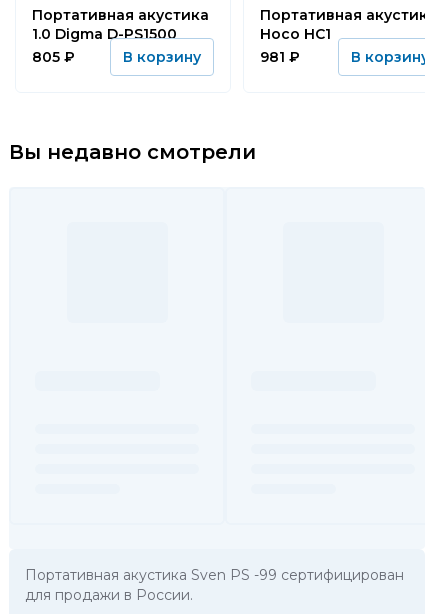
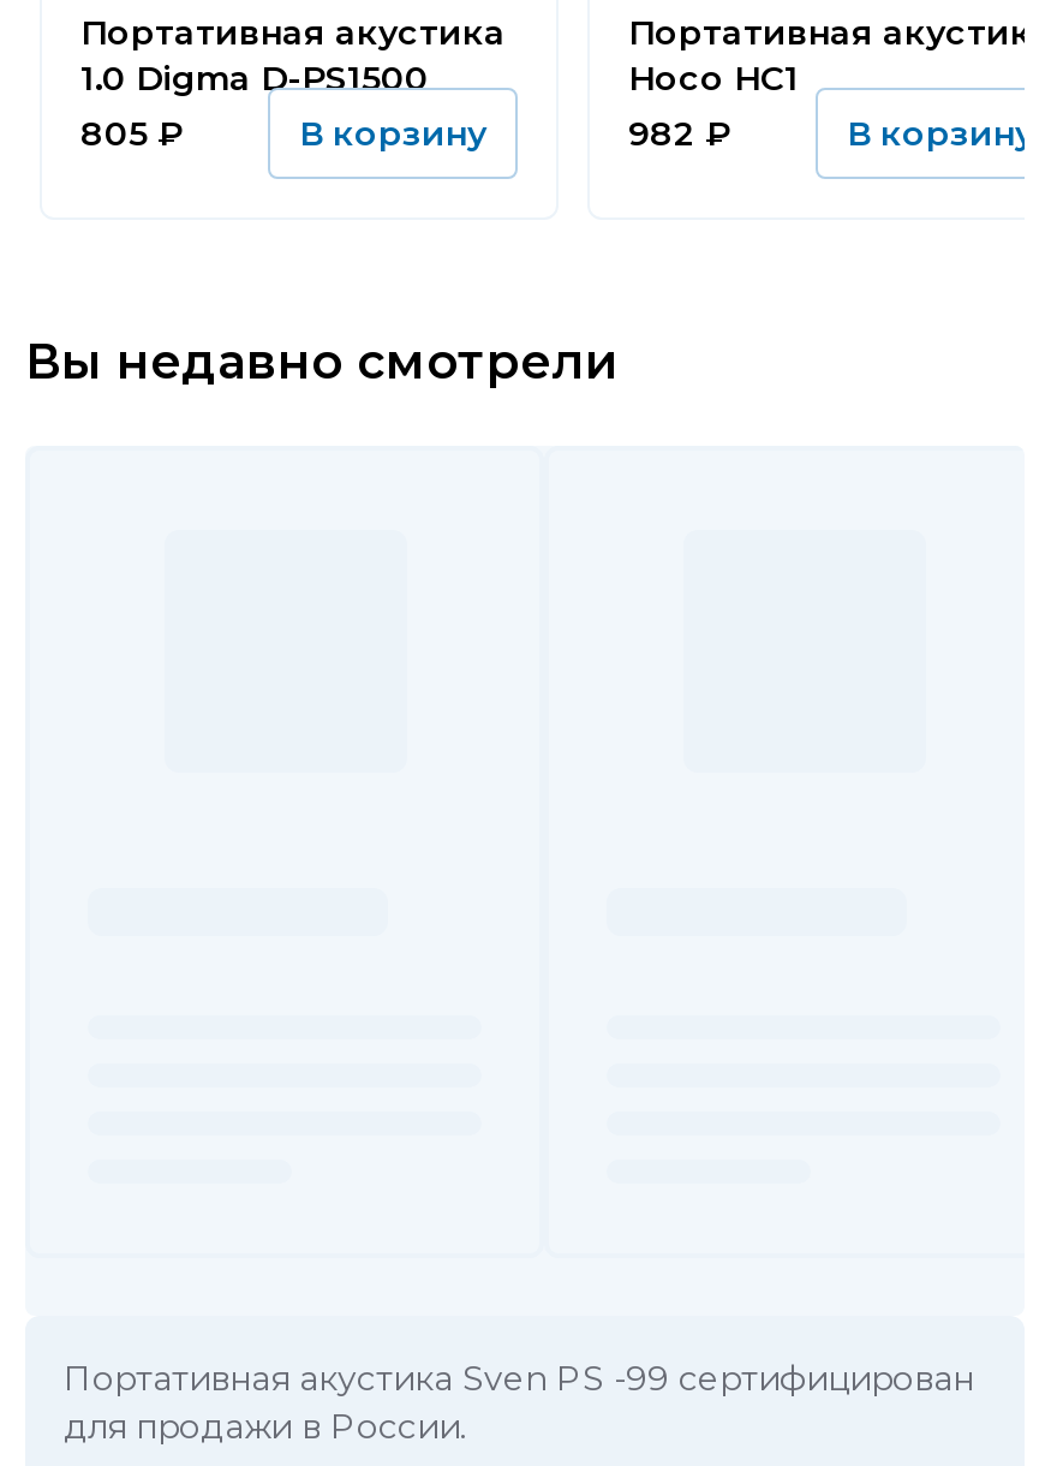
- 981 ₽
+ 982 ₽
